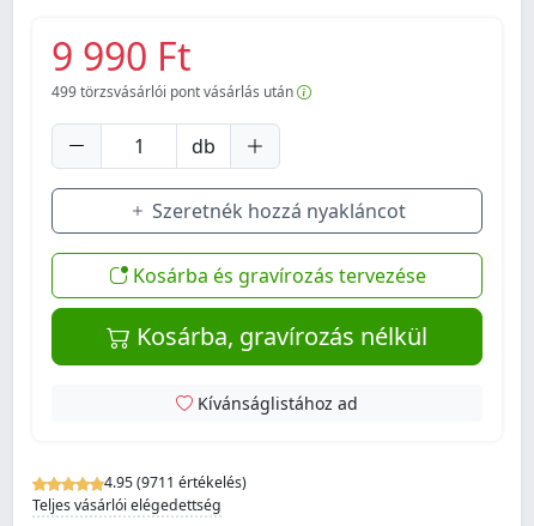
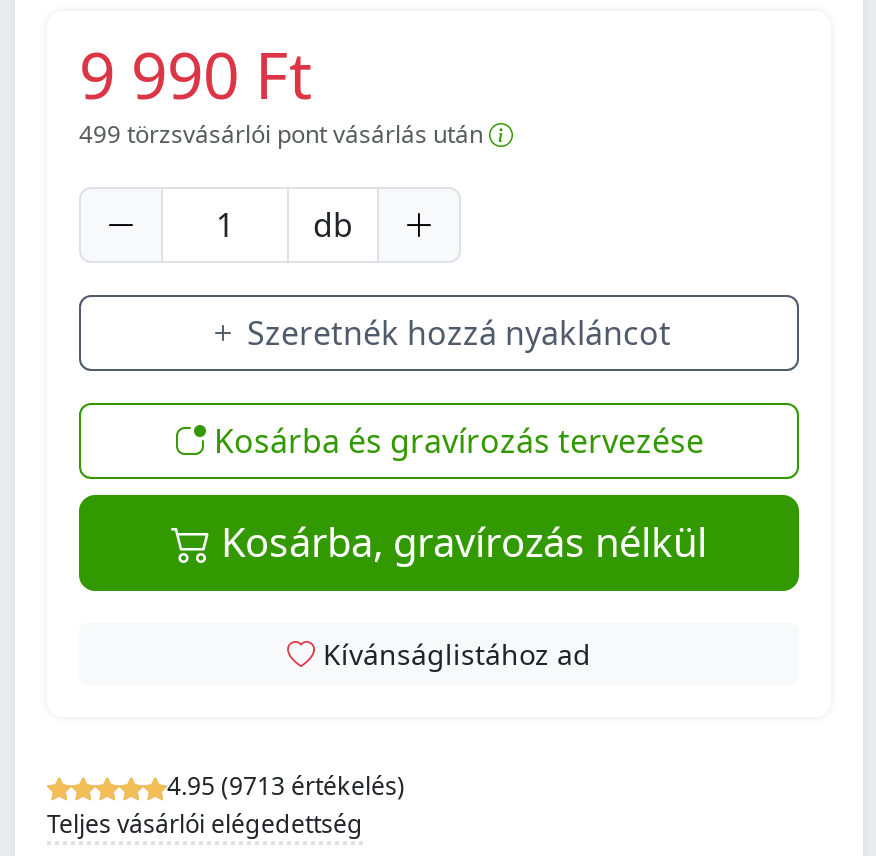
- 4.95 (9711 értékelés)
+ 4.95 (9713 értékelés)
